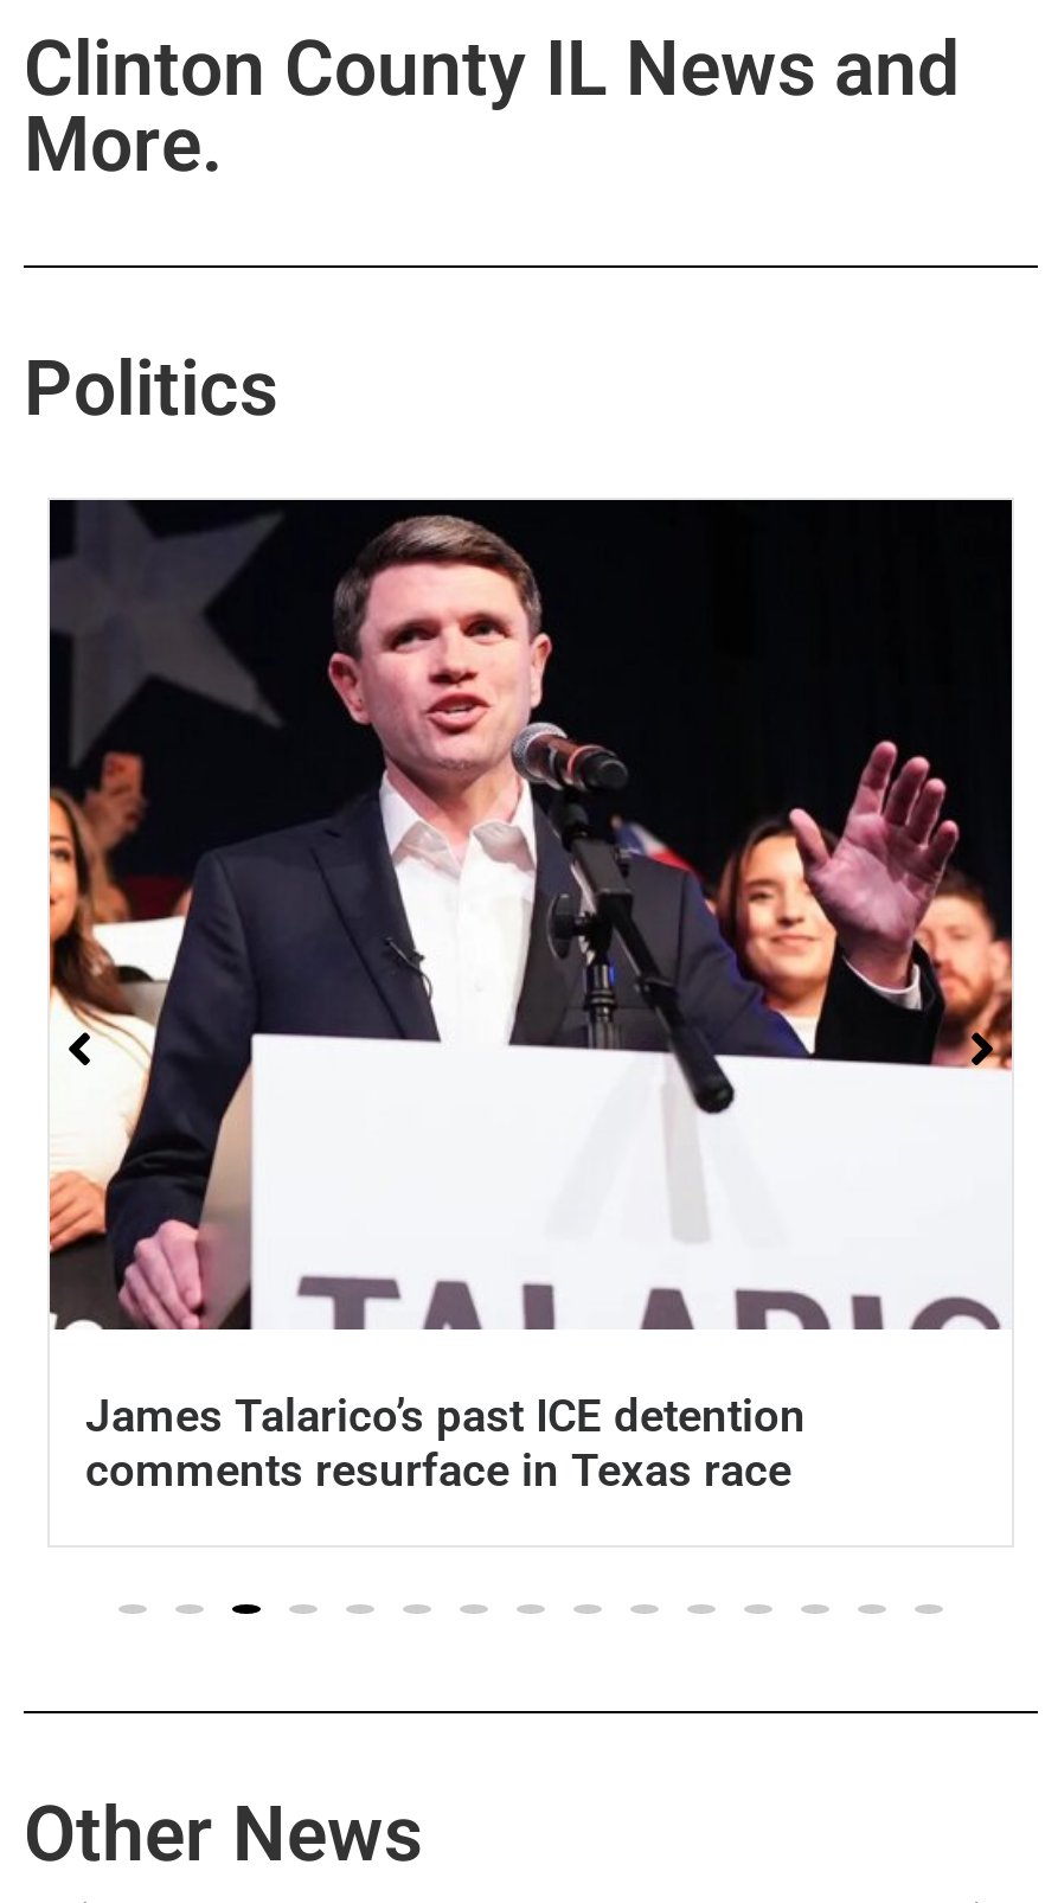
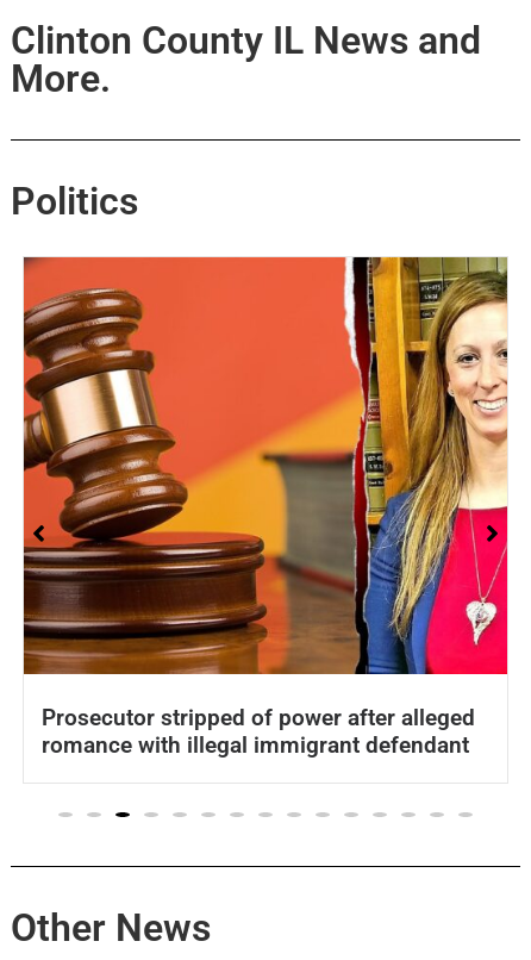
- [image]
- James Talarico’s past ICE detention
- comments resurface in Texas race
+ [image]
+ Prosecutor stripped of power after alleged
+ romance with illegal immigrant defendant
